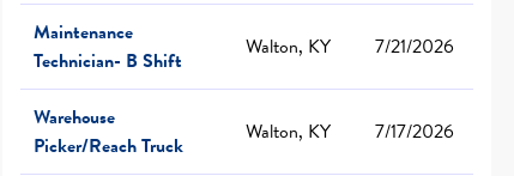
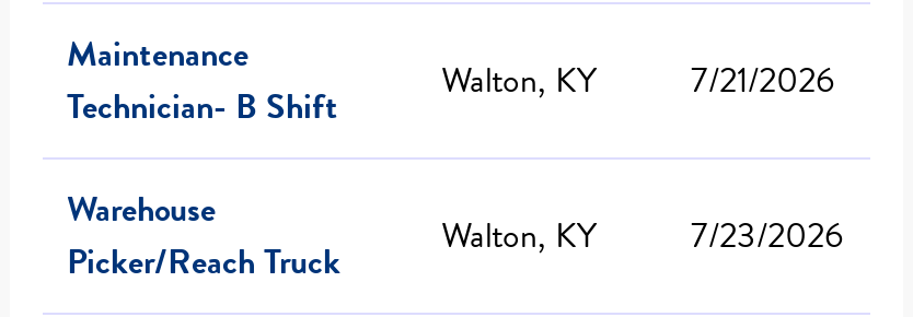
- 7/17/2026
+ 7/23/2026
